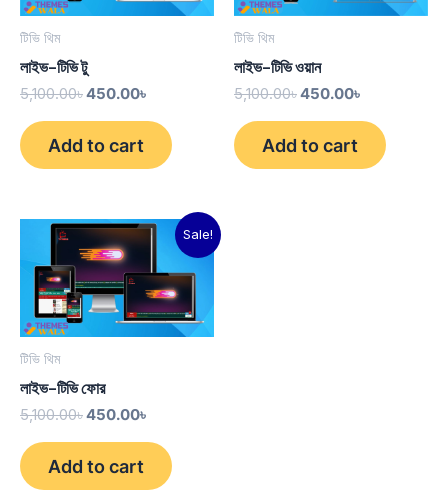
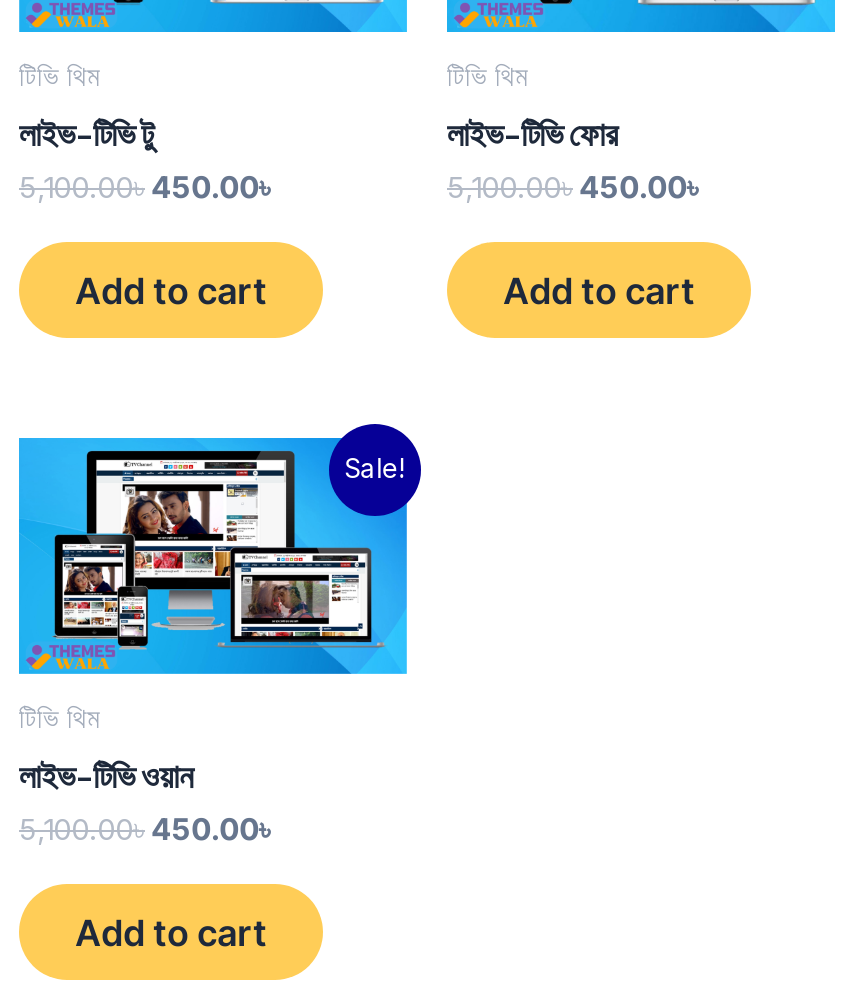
moved down: লাইভ-টিভি ওয়ান

- [image]
+ [image]

moved up: লাইভ-টিভি ফোর
